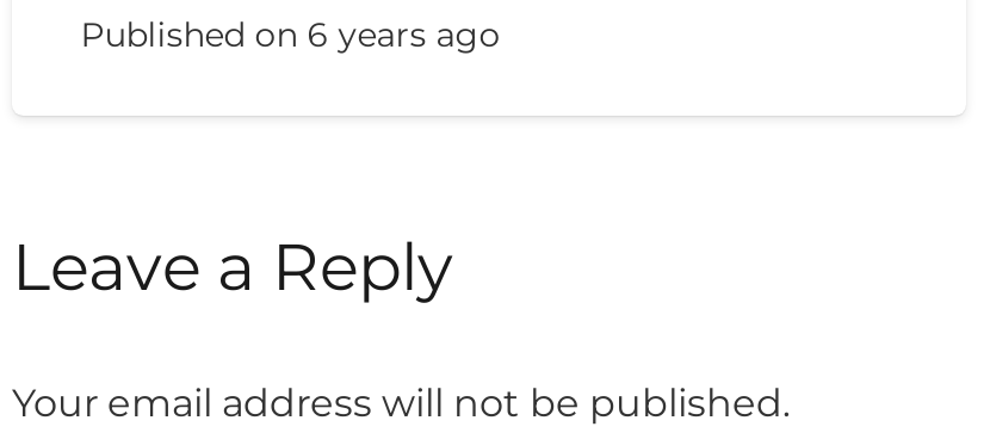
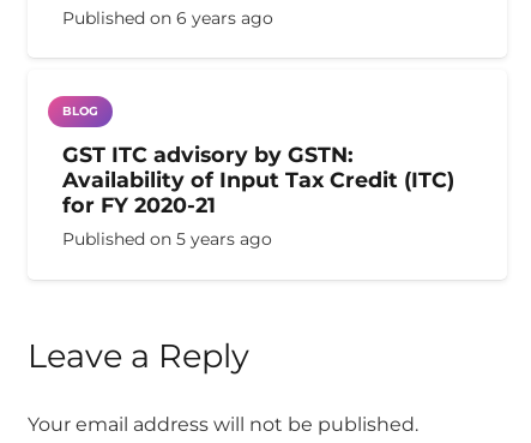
+ BLOG
+ GST ITC advisory by GSTN:
+ Availability of Input Tax Credit (ITC)
+ for FY 2020-21
+ Published on 5 years ago
